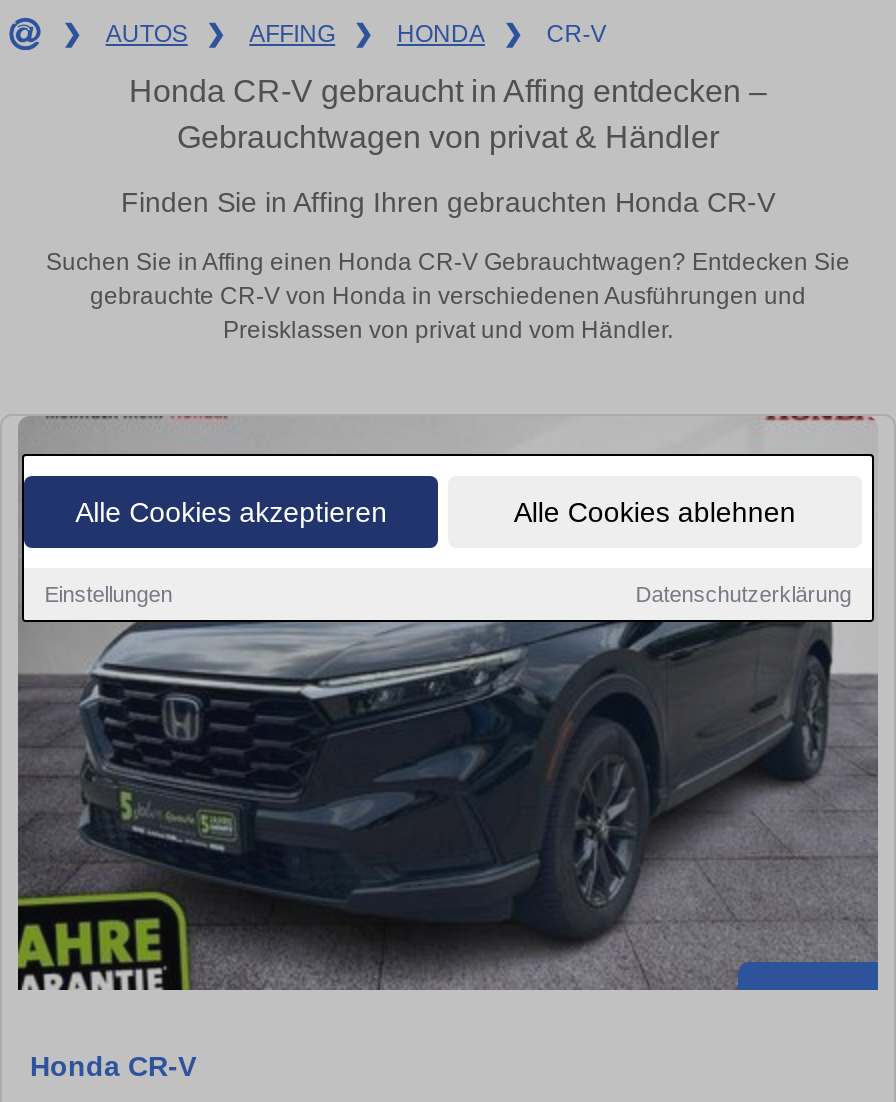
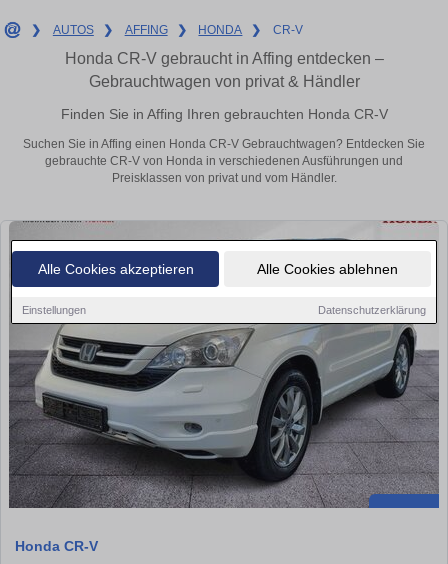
- [image]
+ [image]
